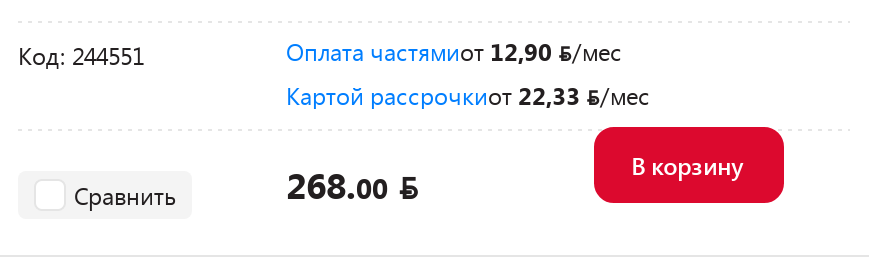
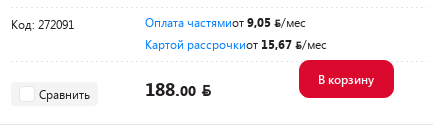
- Код: 244551
+ Код: 272091

- Оплата частямиот 12,90
+ Оплата частямиот 9,05

- Картой рассрочкиот 22,33
+ Картой рассрочкиот 15,67

- 268.00
+ 188.00
